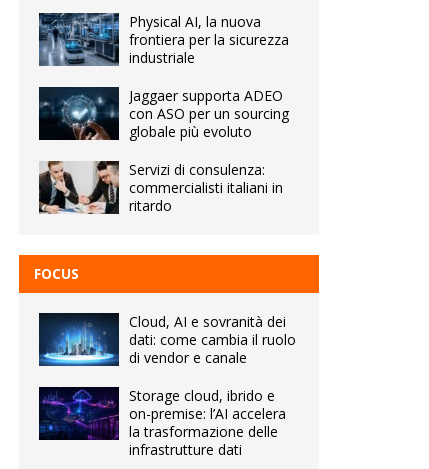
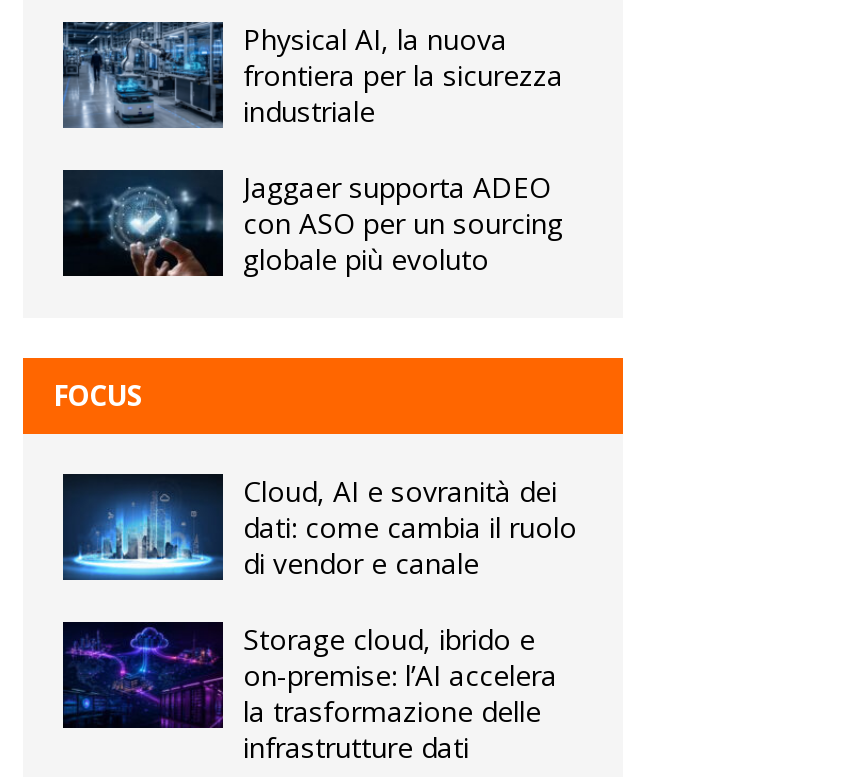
- [image]
- Servizi di consulenza:
- commercialisti italiani in
- ritardo
